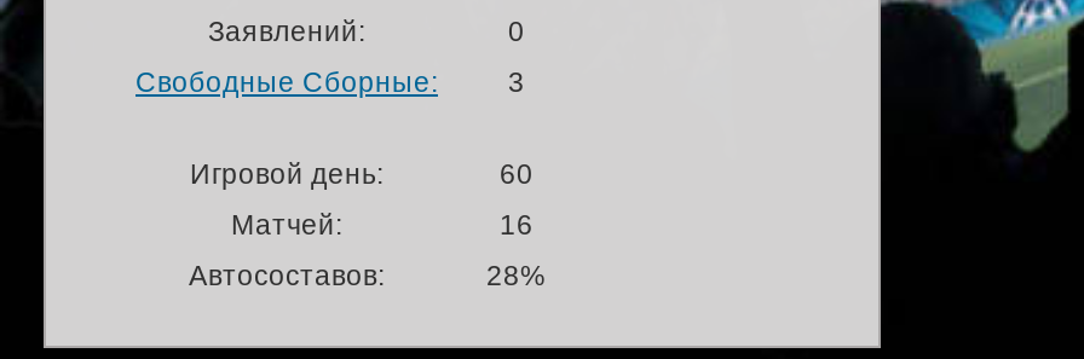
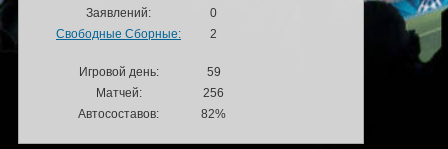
- 3
+ 2

- 60
+ 59

- 16
+ 256

- 28%
+ 82%
